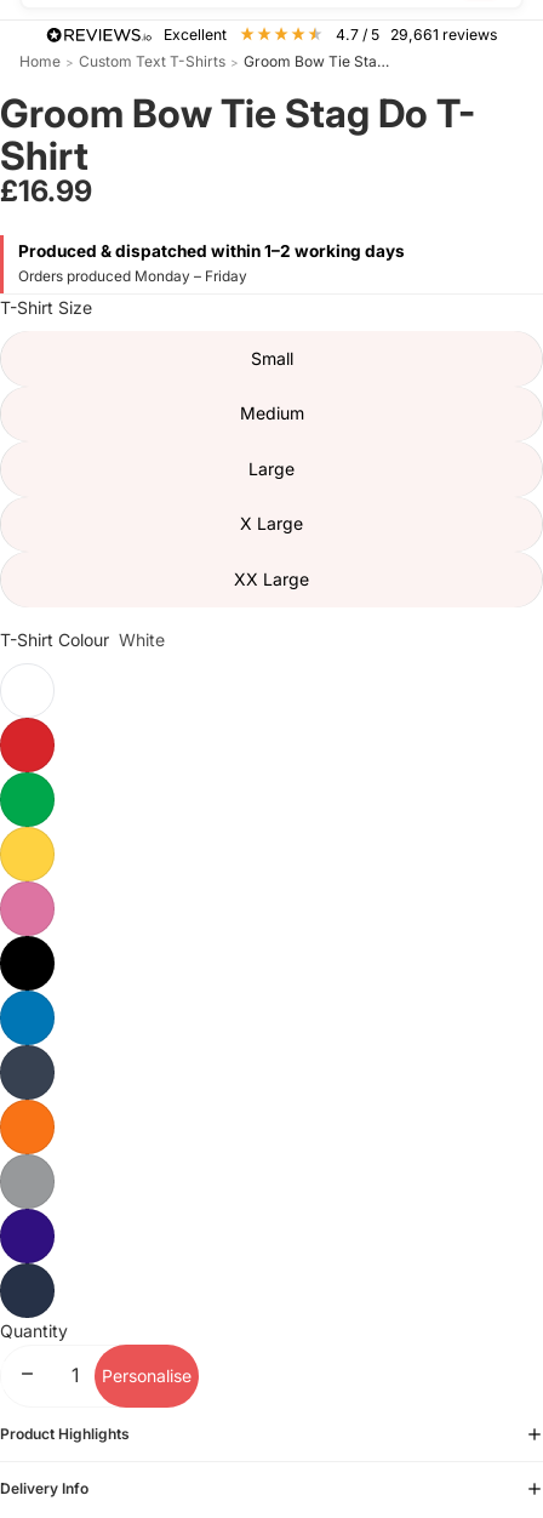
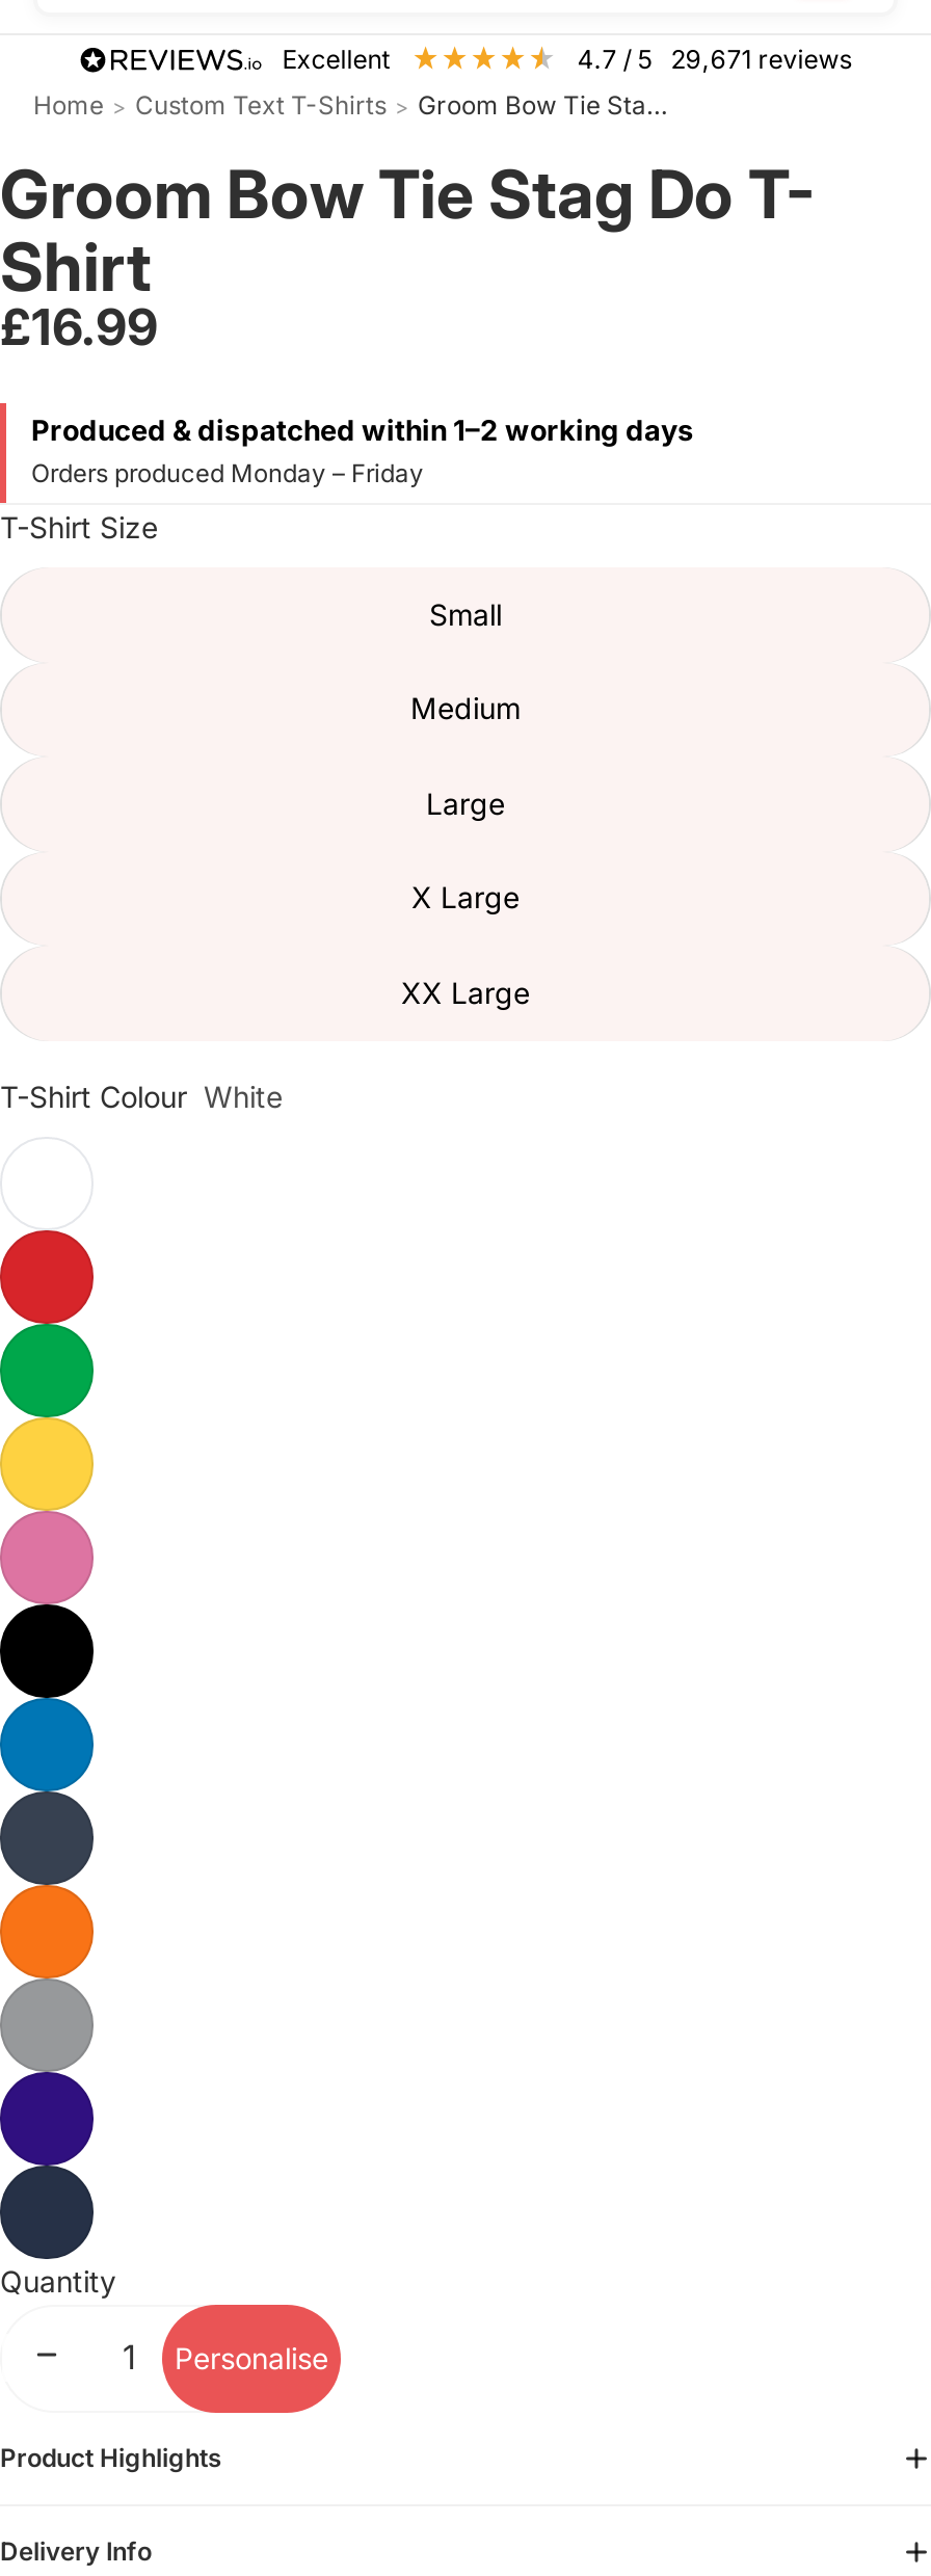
- 4.7 / 5 29,661 reviews
+ 4.7 / 5 29,671 reviews
